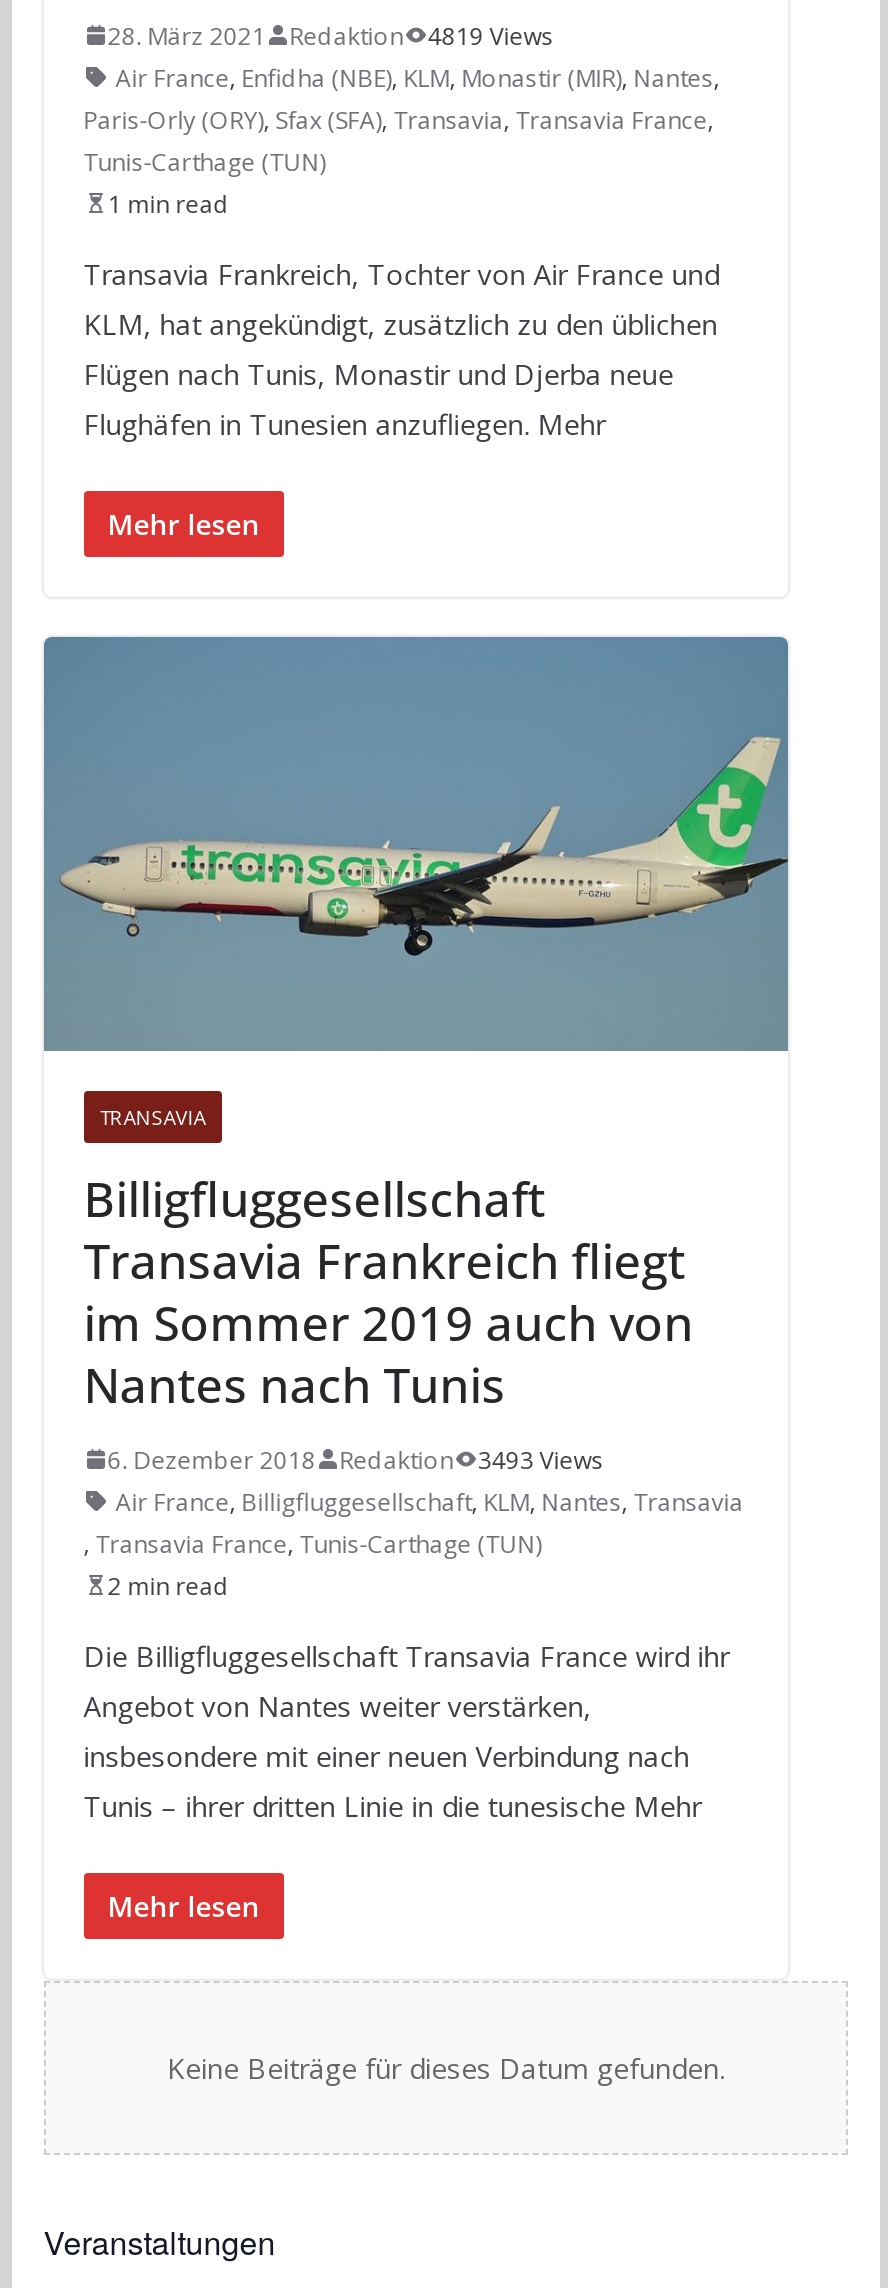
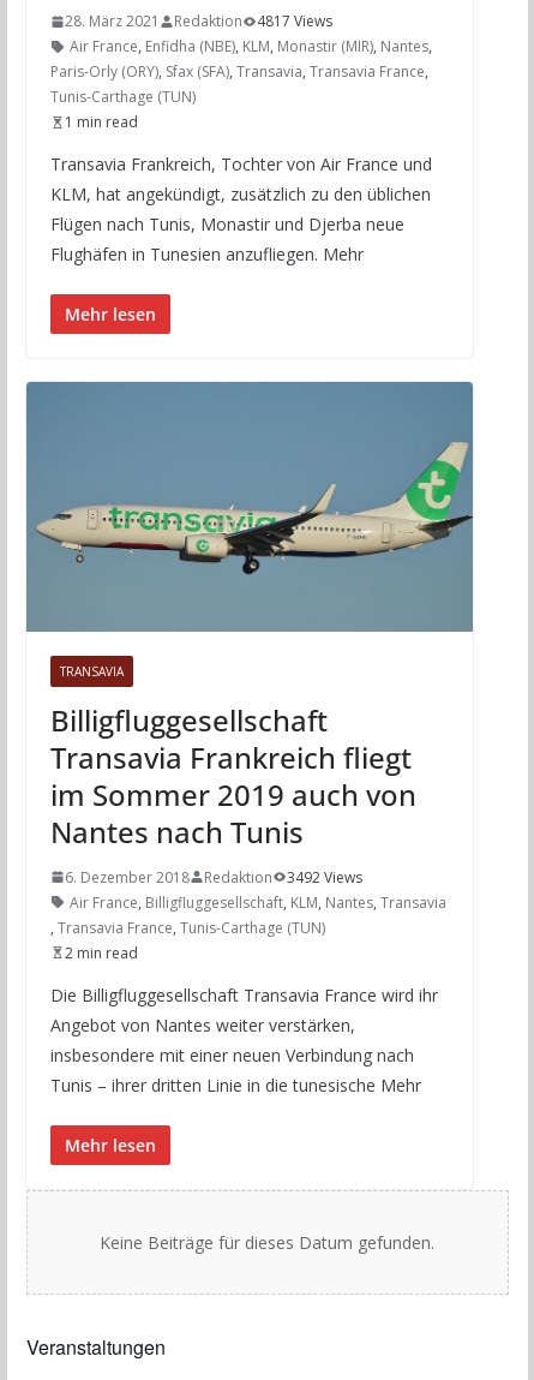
- 28. März 2021 Redaktion 4819 Views
+ 28. März 2021 Redaktion 4817 Views

- 6. Dezember 2018 Redaktion 3493 Views
+ 6. Dezember 2018 Redaktion 3492 Views
